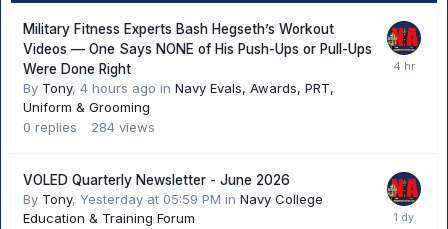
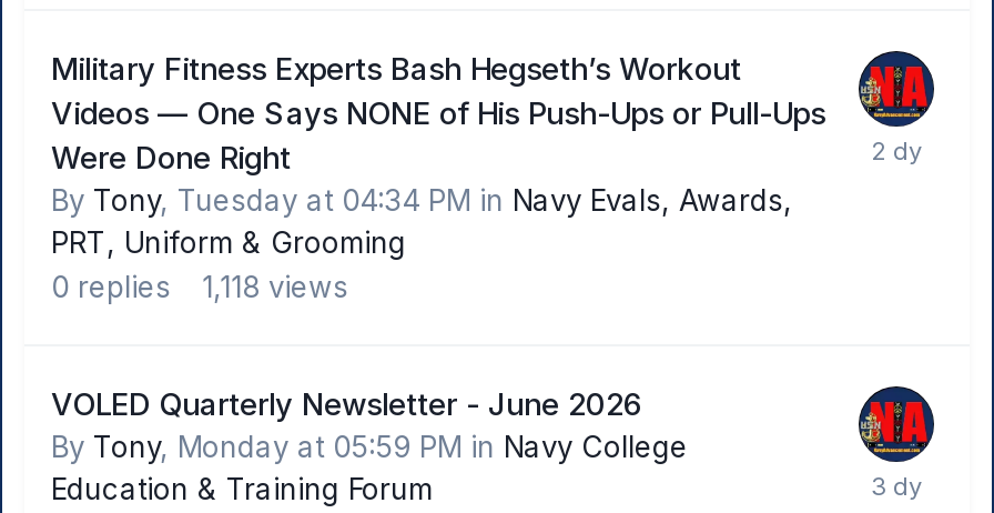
- By Tony, 4 hours ago in Navy Evals, Awards, PRT,
- Uniform & Grooming
+ By Tony, Tuesday at 04:34 PM in Navy Evals, Awards,
+ PRT, Uniform & Grooming

- 0 replies 284 views
+ 0 replies 1,118 views

- By Tony, Yesterday at 05:59 PM in Navy College
+ By Tony, Monday at 05:59 PM in Navy College
